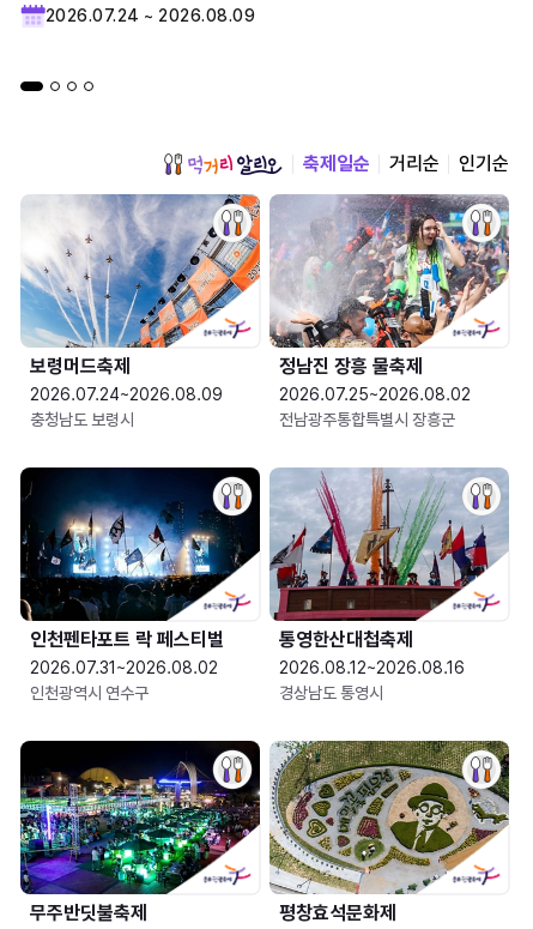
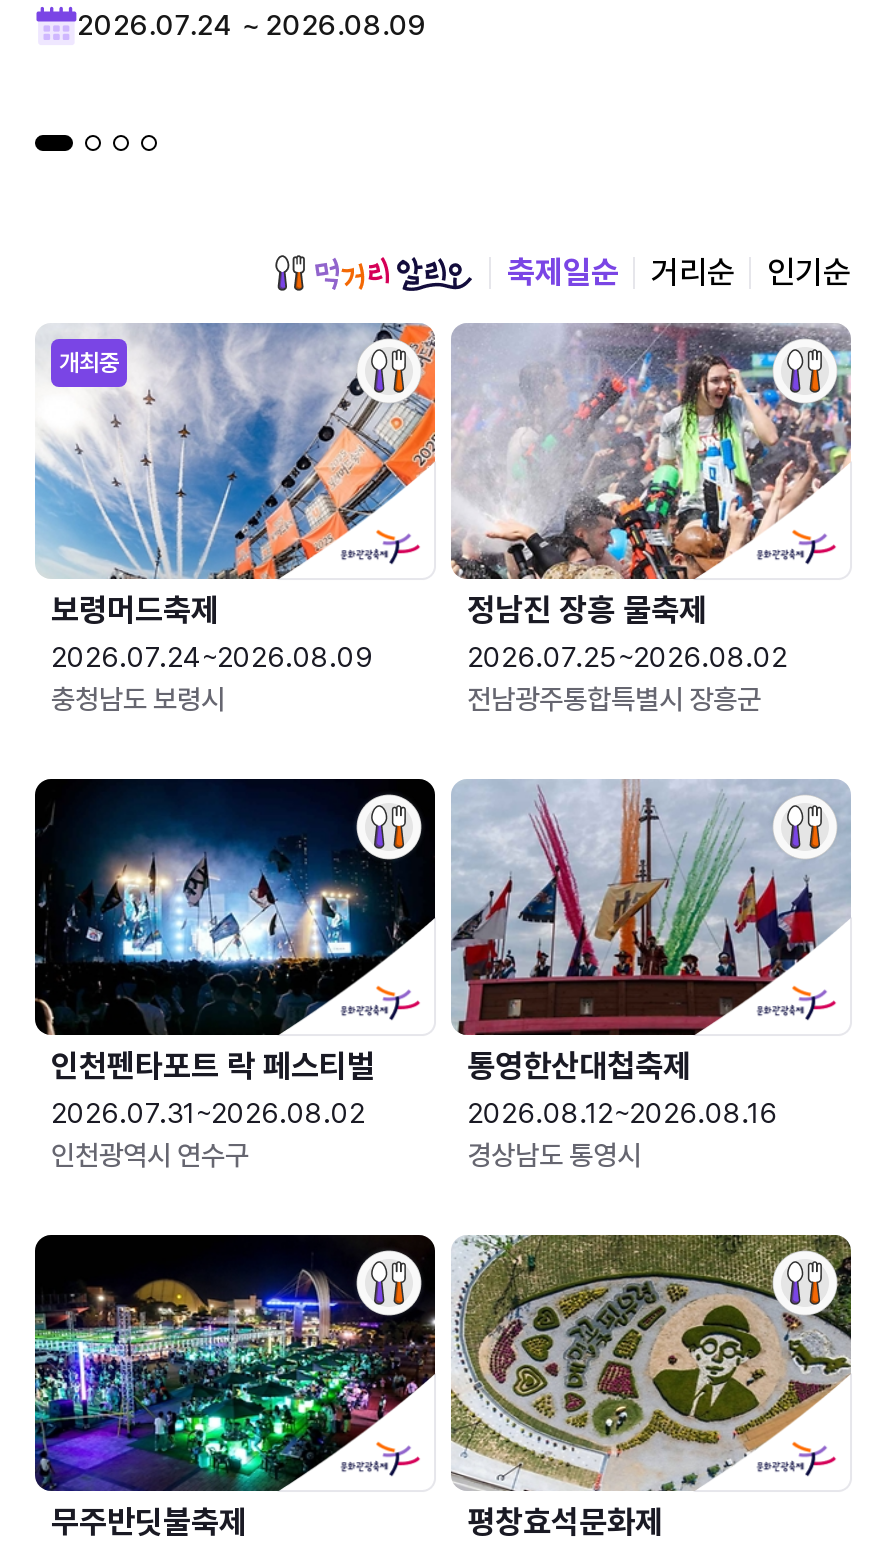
+ 개최중
